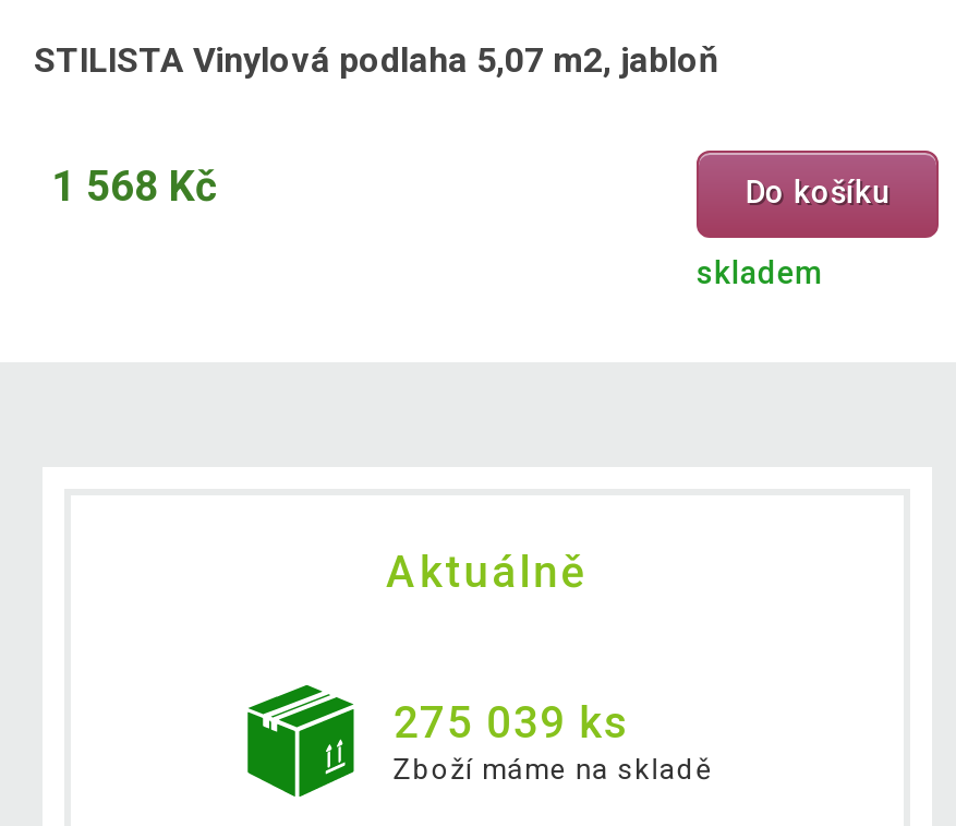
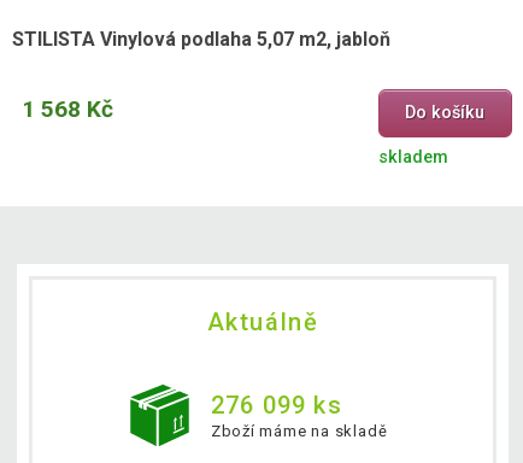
- 275 039 ks
+ 276 099 ks
